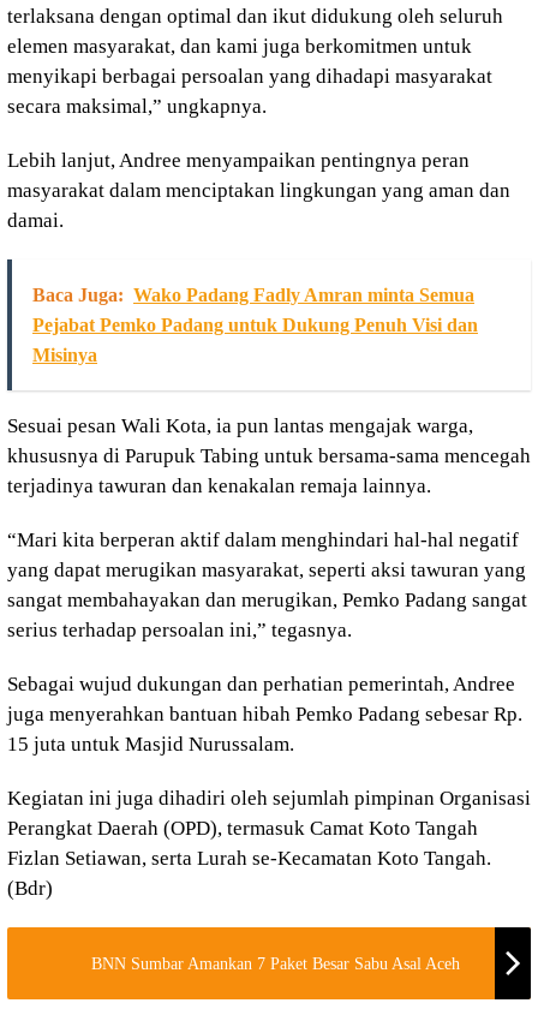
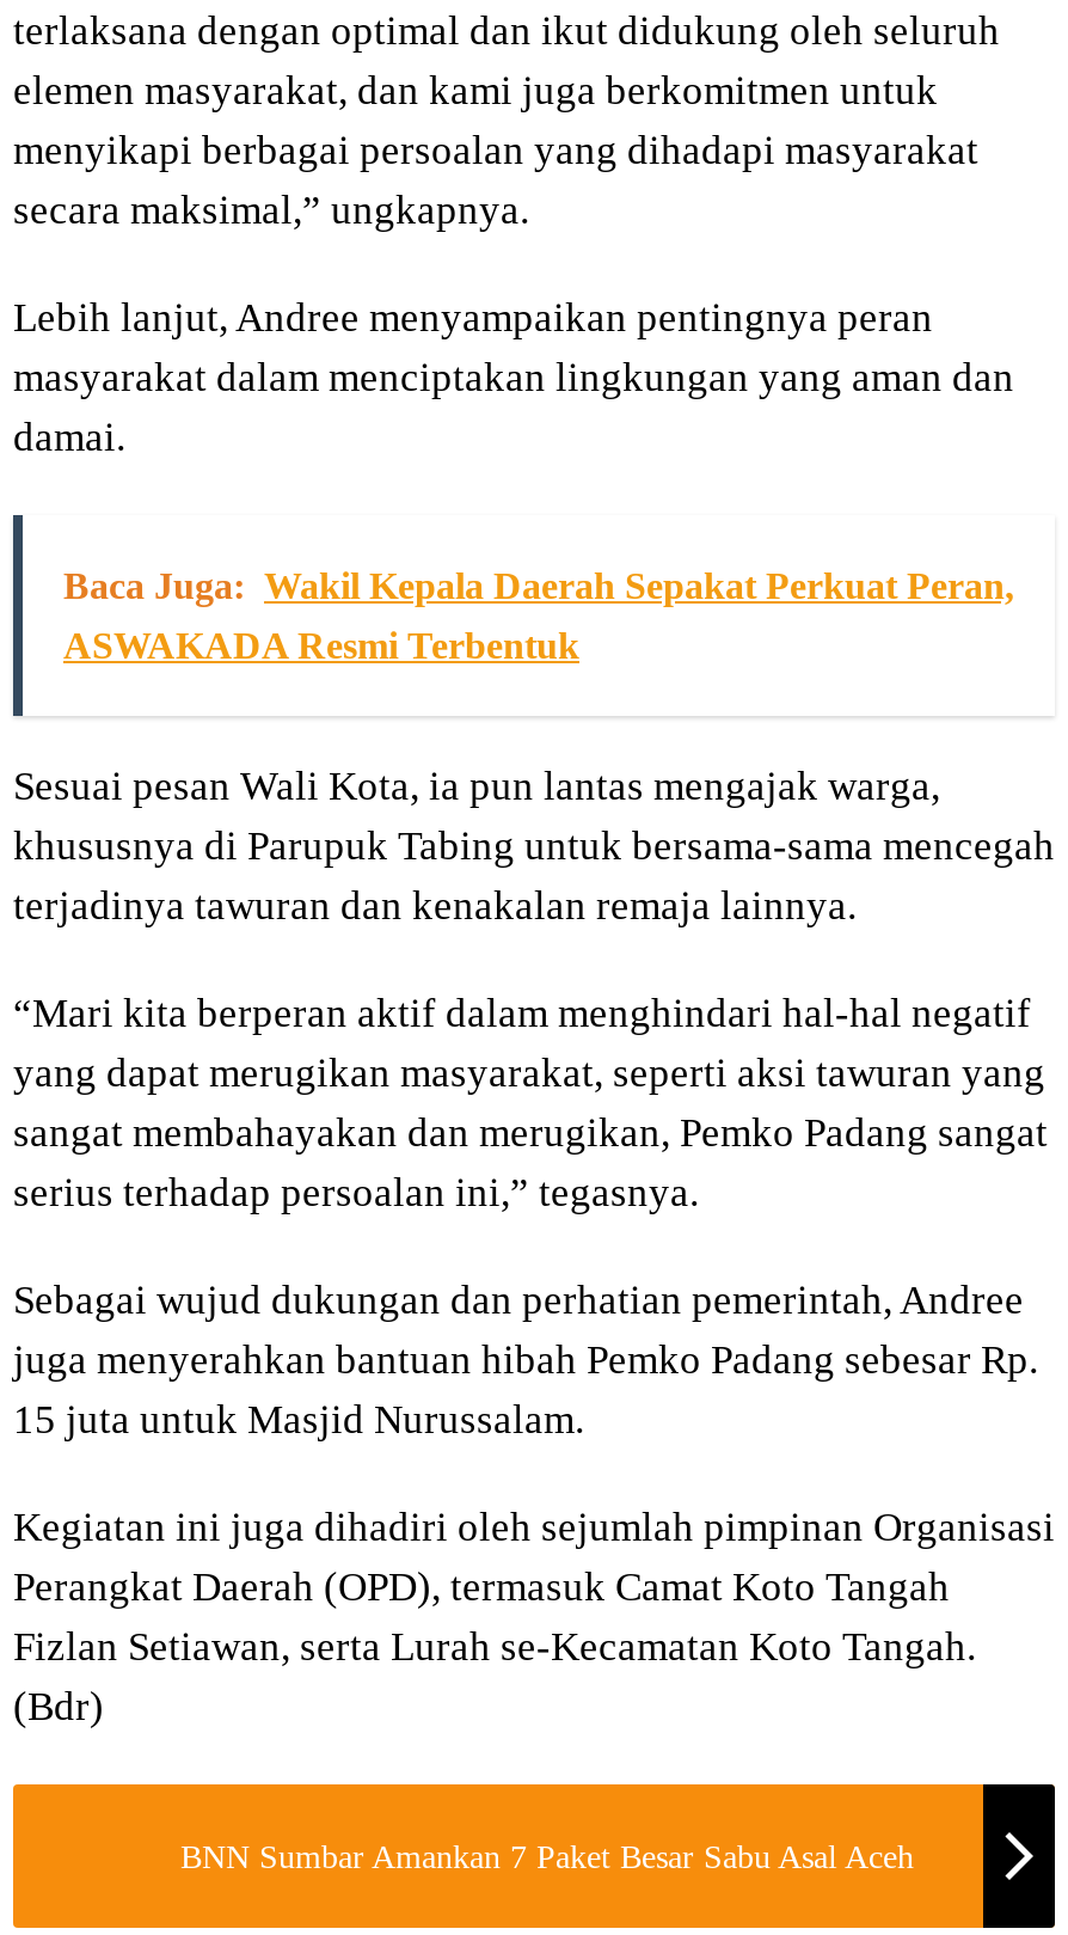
- Baca Juga: Wako Padang Fadly Amran minta Semua
- Pejabat Pemko Padang untuk Dukung Penuh Visi dan
- Misinya
+ Baca Juga: Wakil Kepala Daerah Sepakat Perkuat Peran,
+ ASWAKADA Resmi Terbentuk
